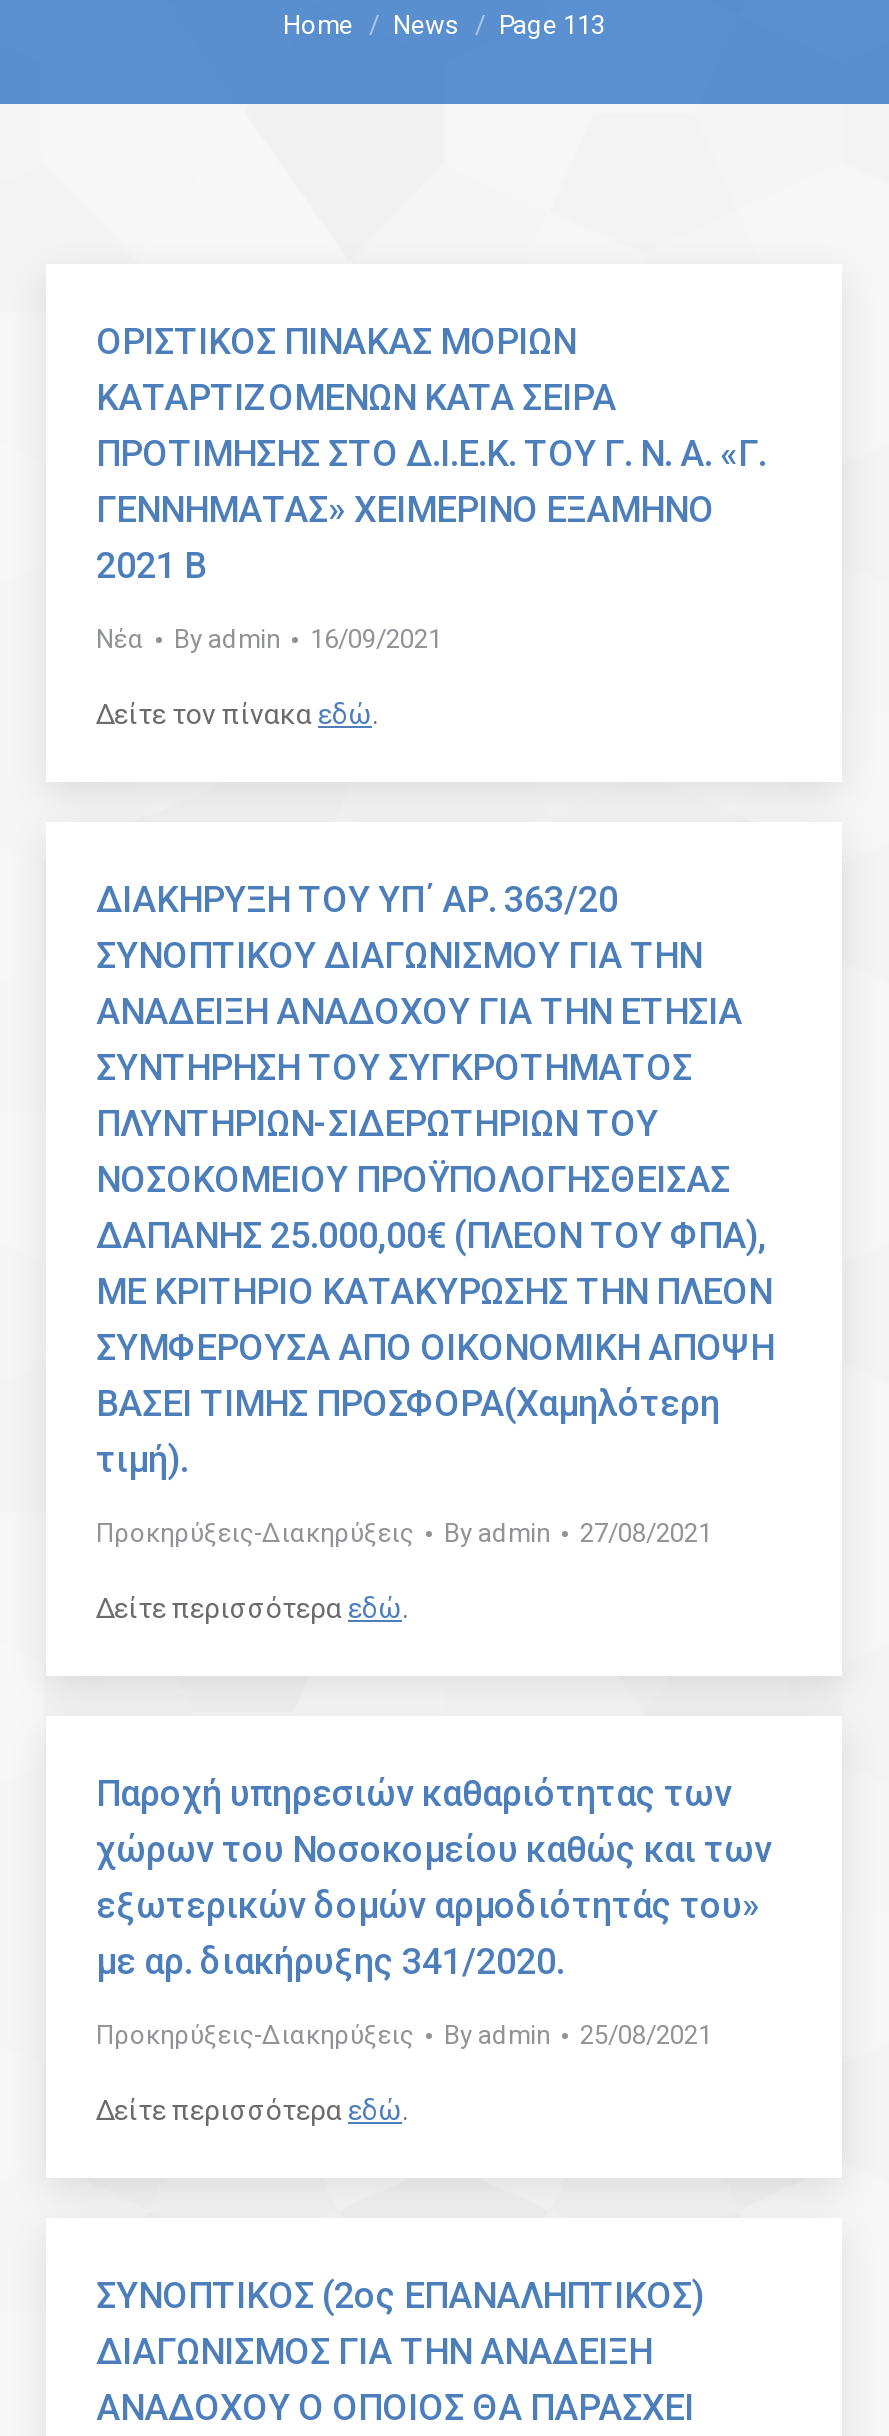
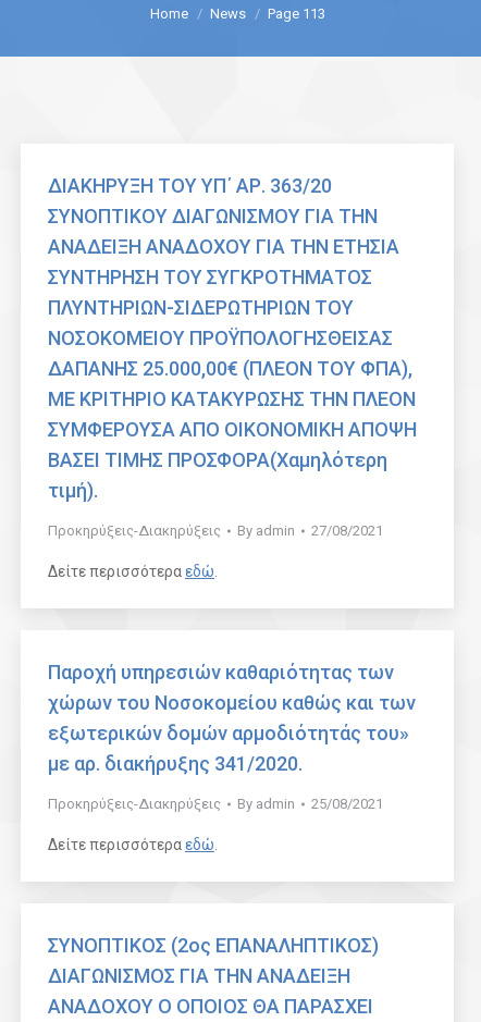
- ΟΡΙΣΤΙΚΟΣ ΠΙΝΑΚΑΣ ΜΟΡΙΩΝ
- ΚΑΤΑΡΤΙΖΟΜΕΝΩΝ KATA ΣΕΙΡΑ
- ΠΡΟΤΙΜΗΣΗΣ ΣΤΟ Δ.Ι.Ε.Κ. ΤΟΥ Γ. Ν. Α. «Γ.
- ΓΕΝΝΗΜΑΤΑΣ» ΧΕΙΜΕΡΙΝΟ ΕΞΑΜΗΝΟ
- 2021 Β
- Νέα
- By admin
- 16/09/2021
- Δείτε τον πίνακα εδώ.
